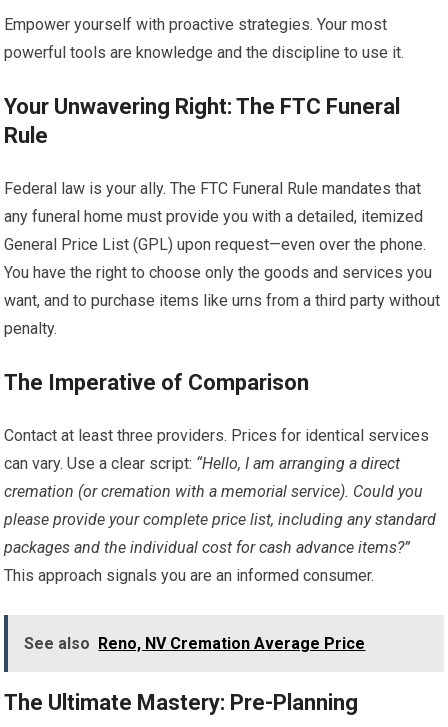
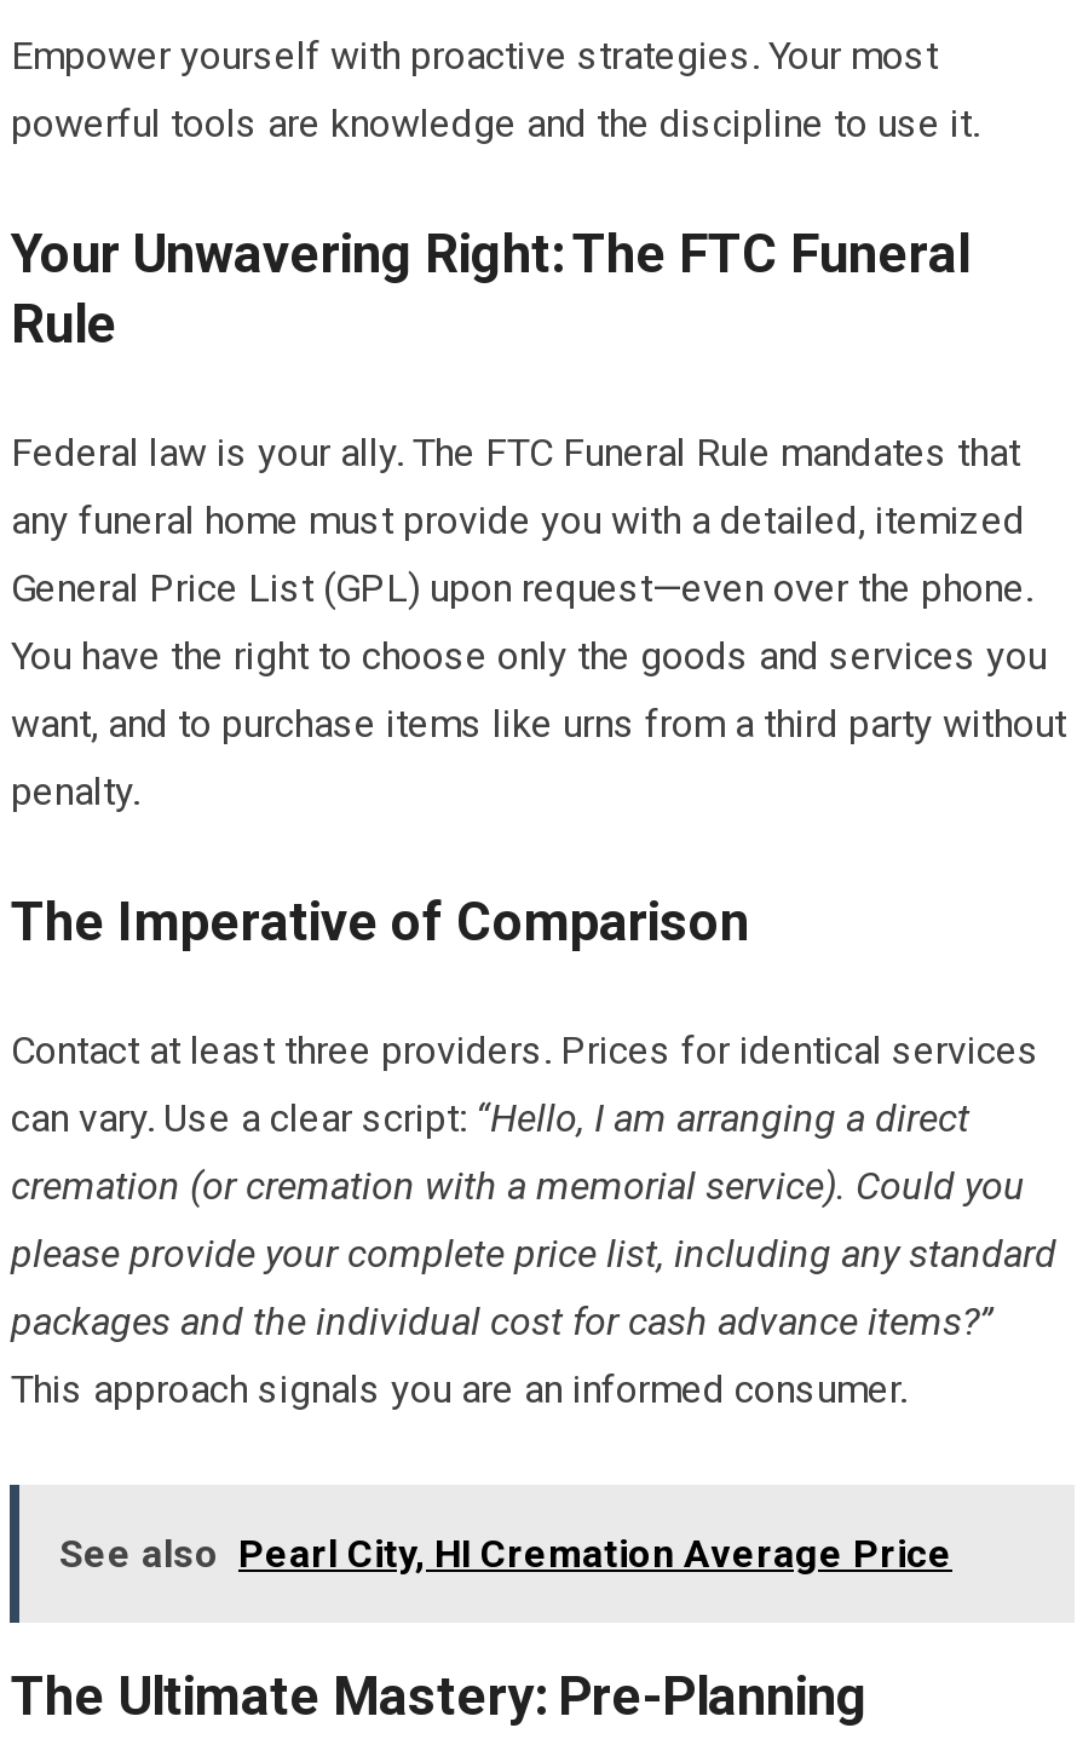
- See also Reno, NV Cremation Average Price
+ See also Pearl City, HI Cremation Average Price
